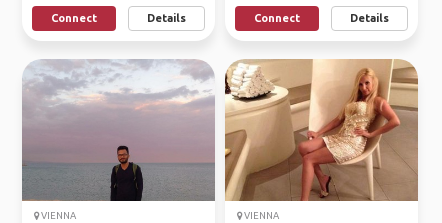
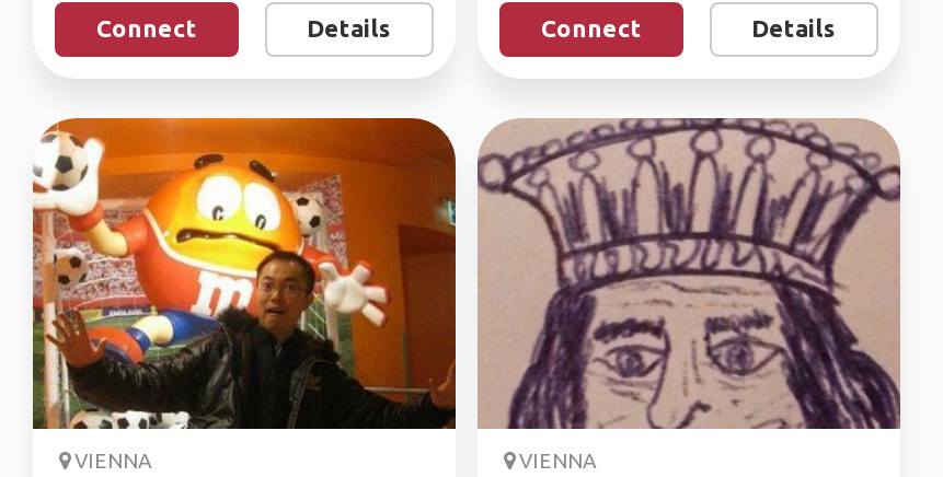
- [image]
+ [image]

- [image]
+ [image]
